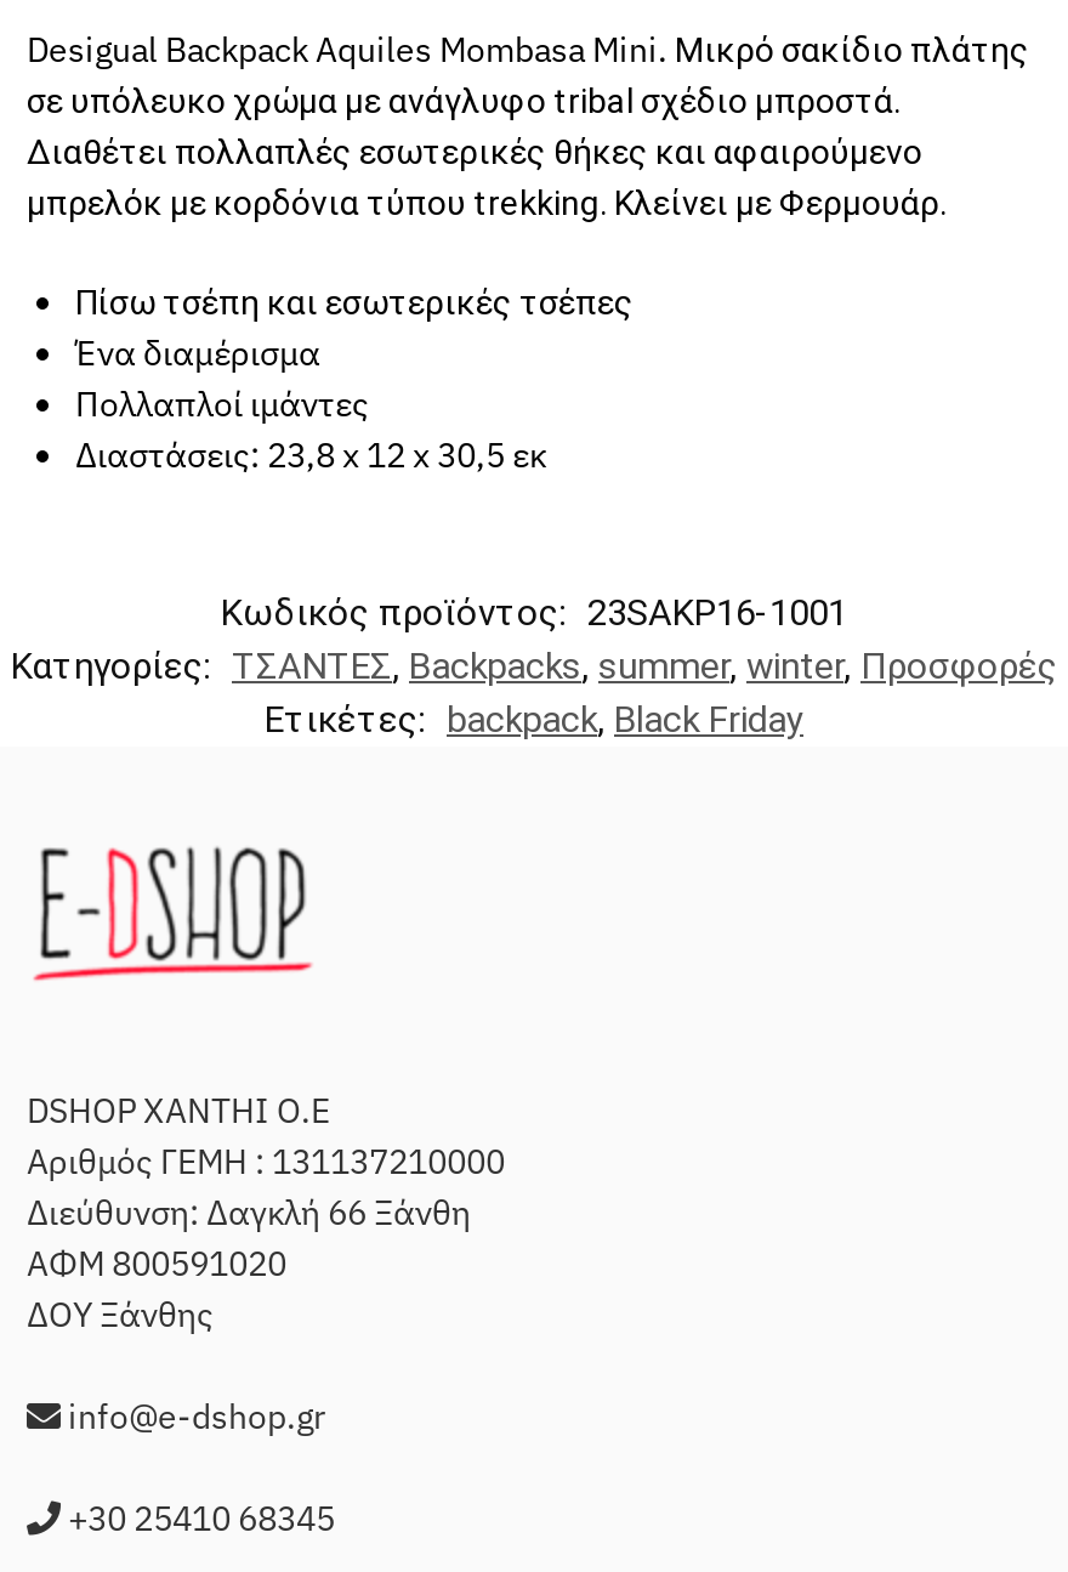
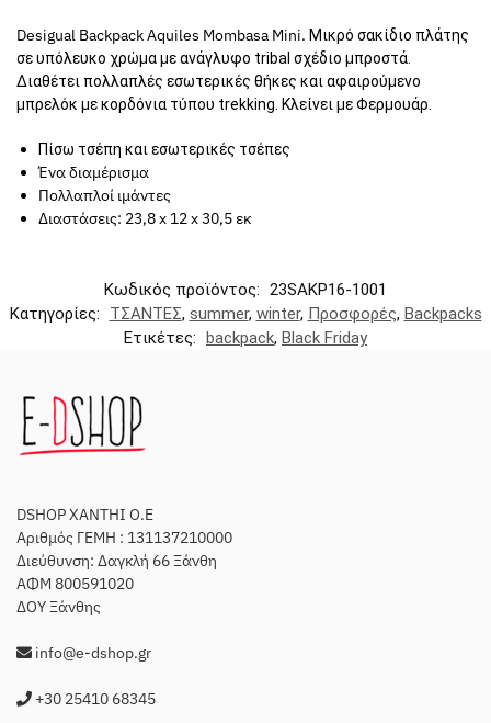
- Κατηγορίες: ΤΣΑΝΤΕΣ, Backpacks, summer, winter, Προσφορές
+ Κατηγορίες: ΤΣΑΝΤΕΣ, summer, winter, Προσφορές, Backpacks
